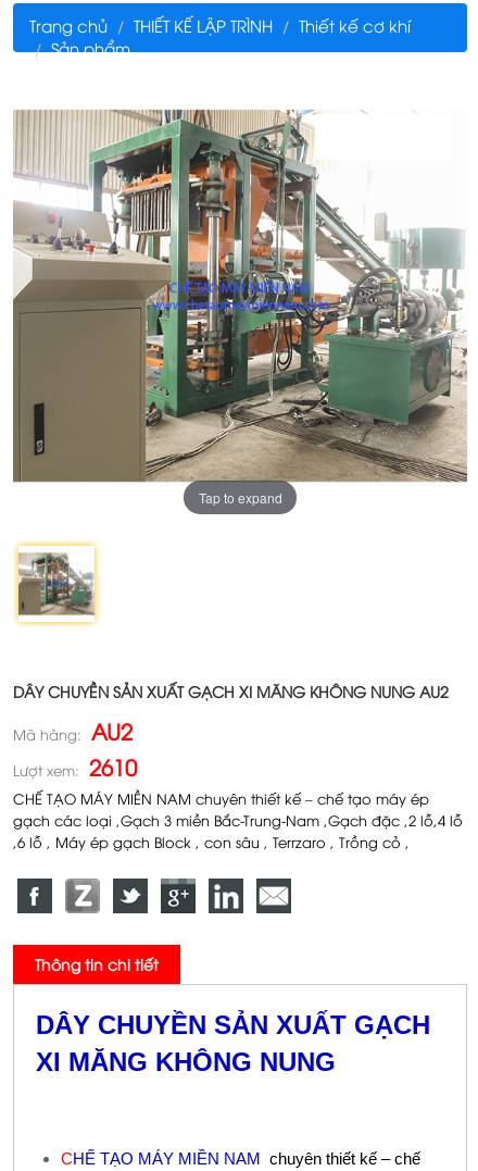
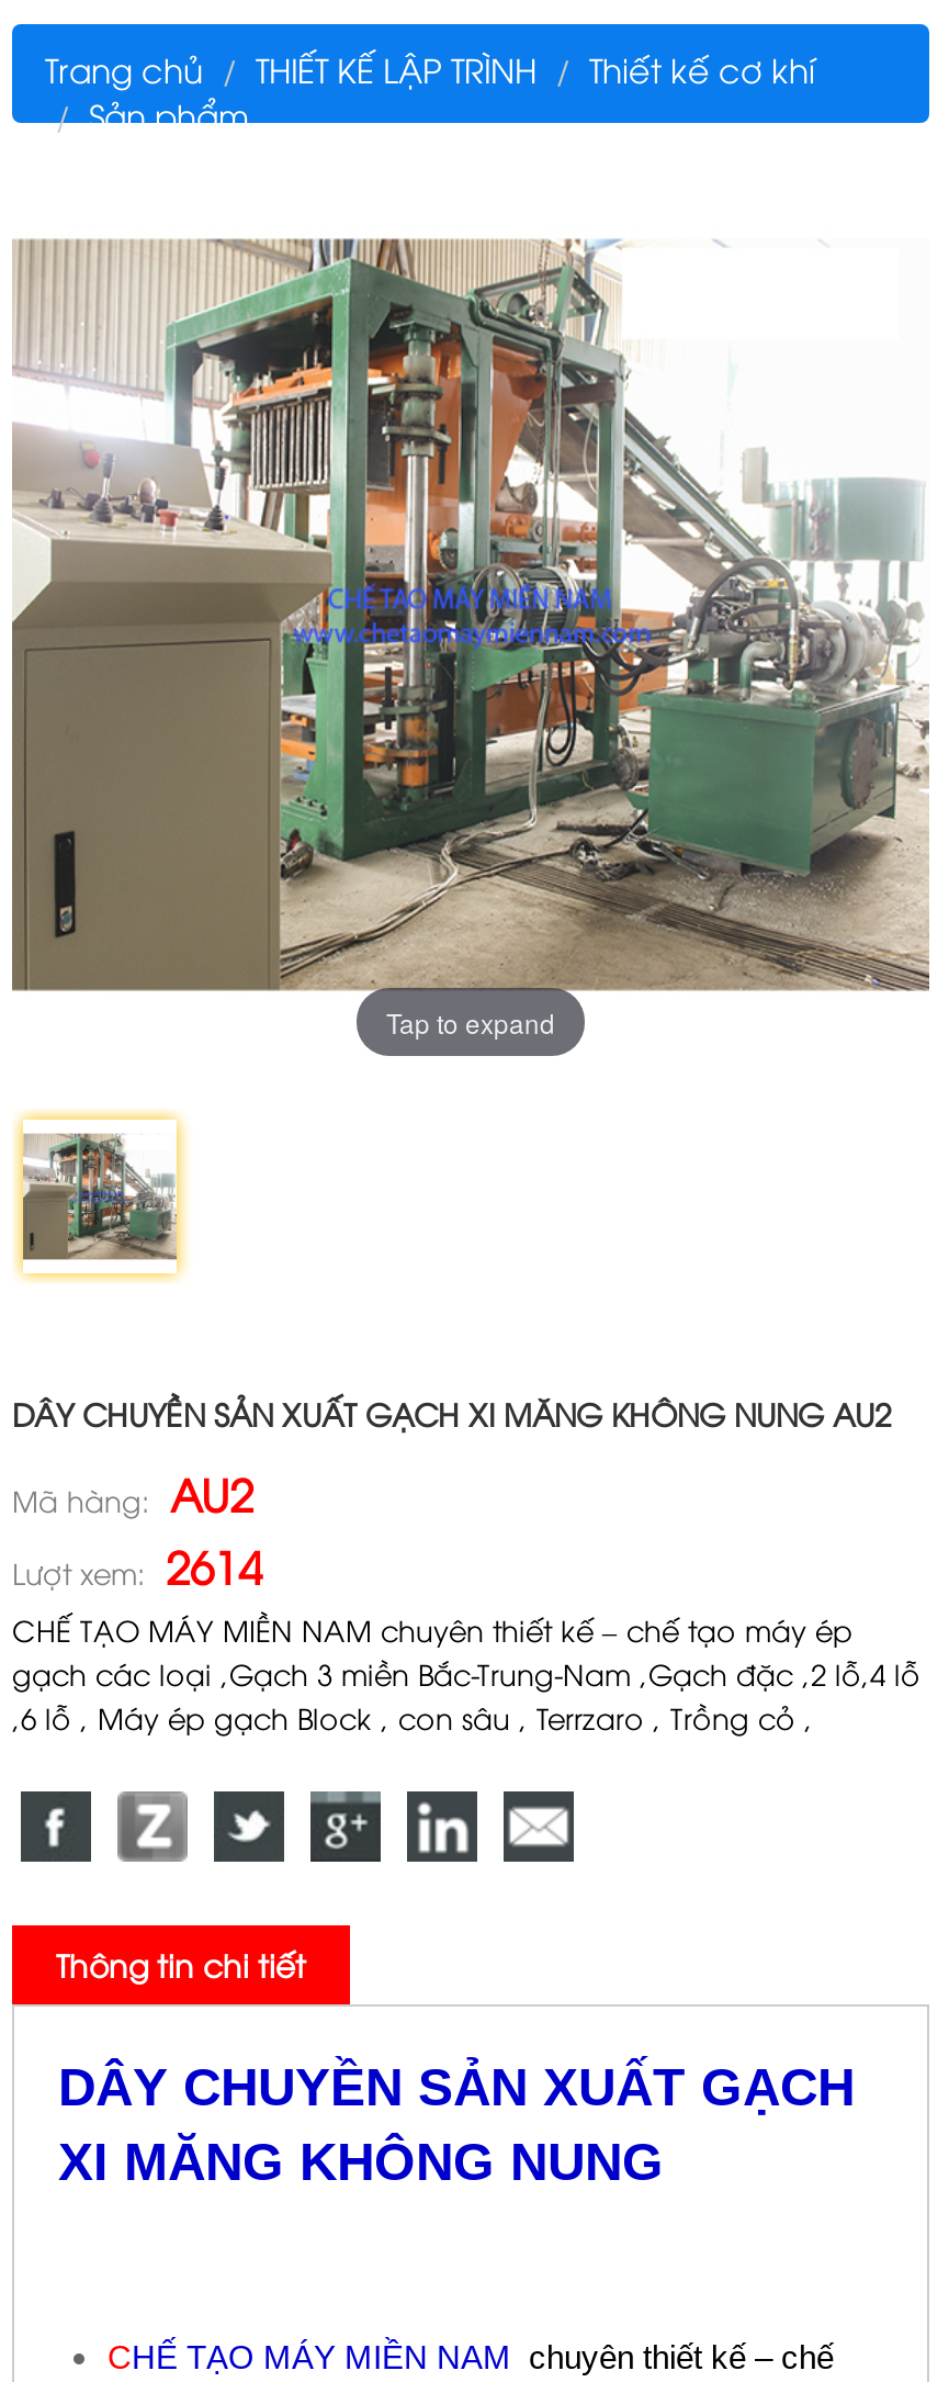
- Lượt xem: 2610
+ Lượt xem: 2614
